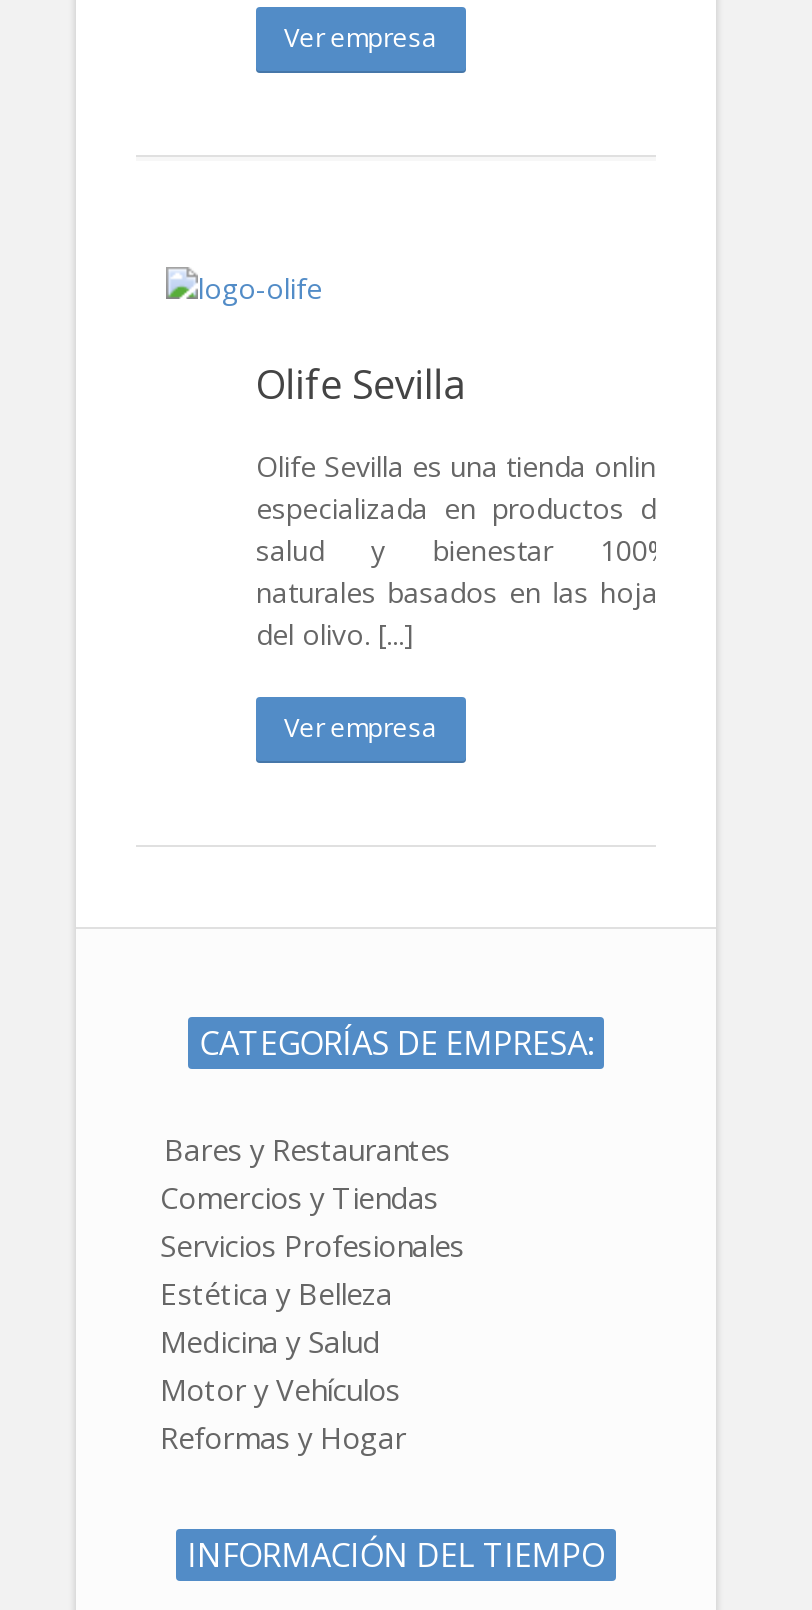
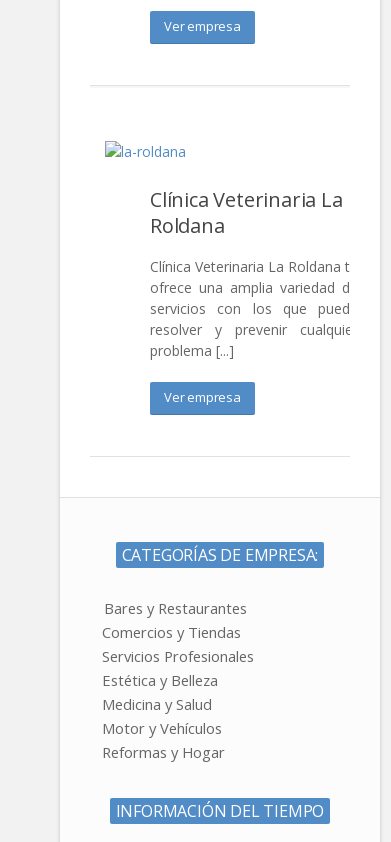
- Olife Sevilla
+ Clínica Veterinaria La
+ Roldana

- Olife Sevilla es una tienda online
- especializada en productos de
- salud y bienestar 100%
- naturales basados en las hojas
- del olivo. [...]
+ Clínica Veterinaria La Roldana te
+ ofrece una amplia variedad de
+ servicios con los que puede
+ resolver y prevenir cualquier
+ problema [...]
